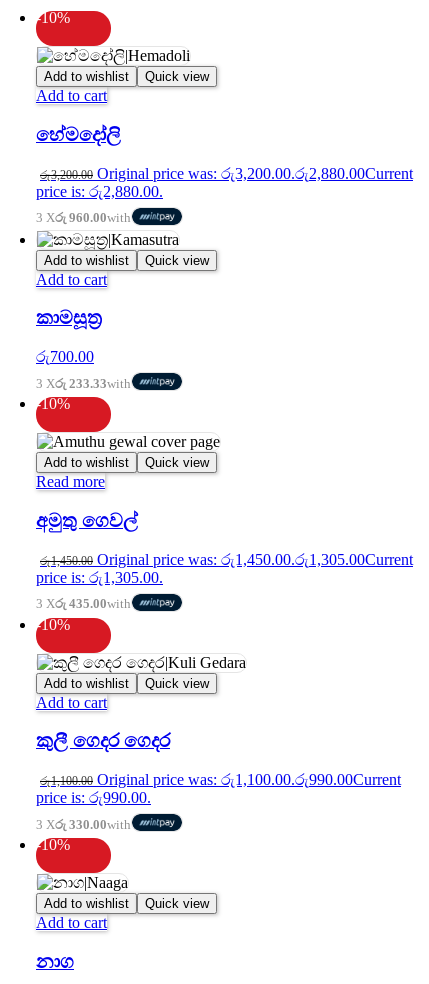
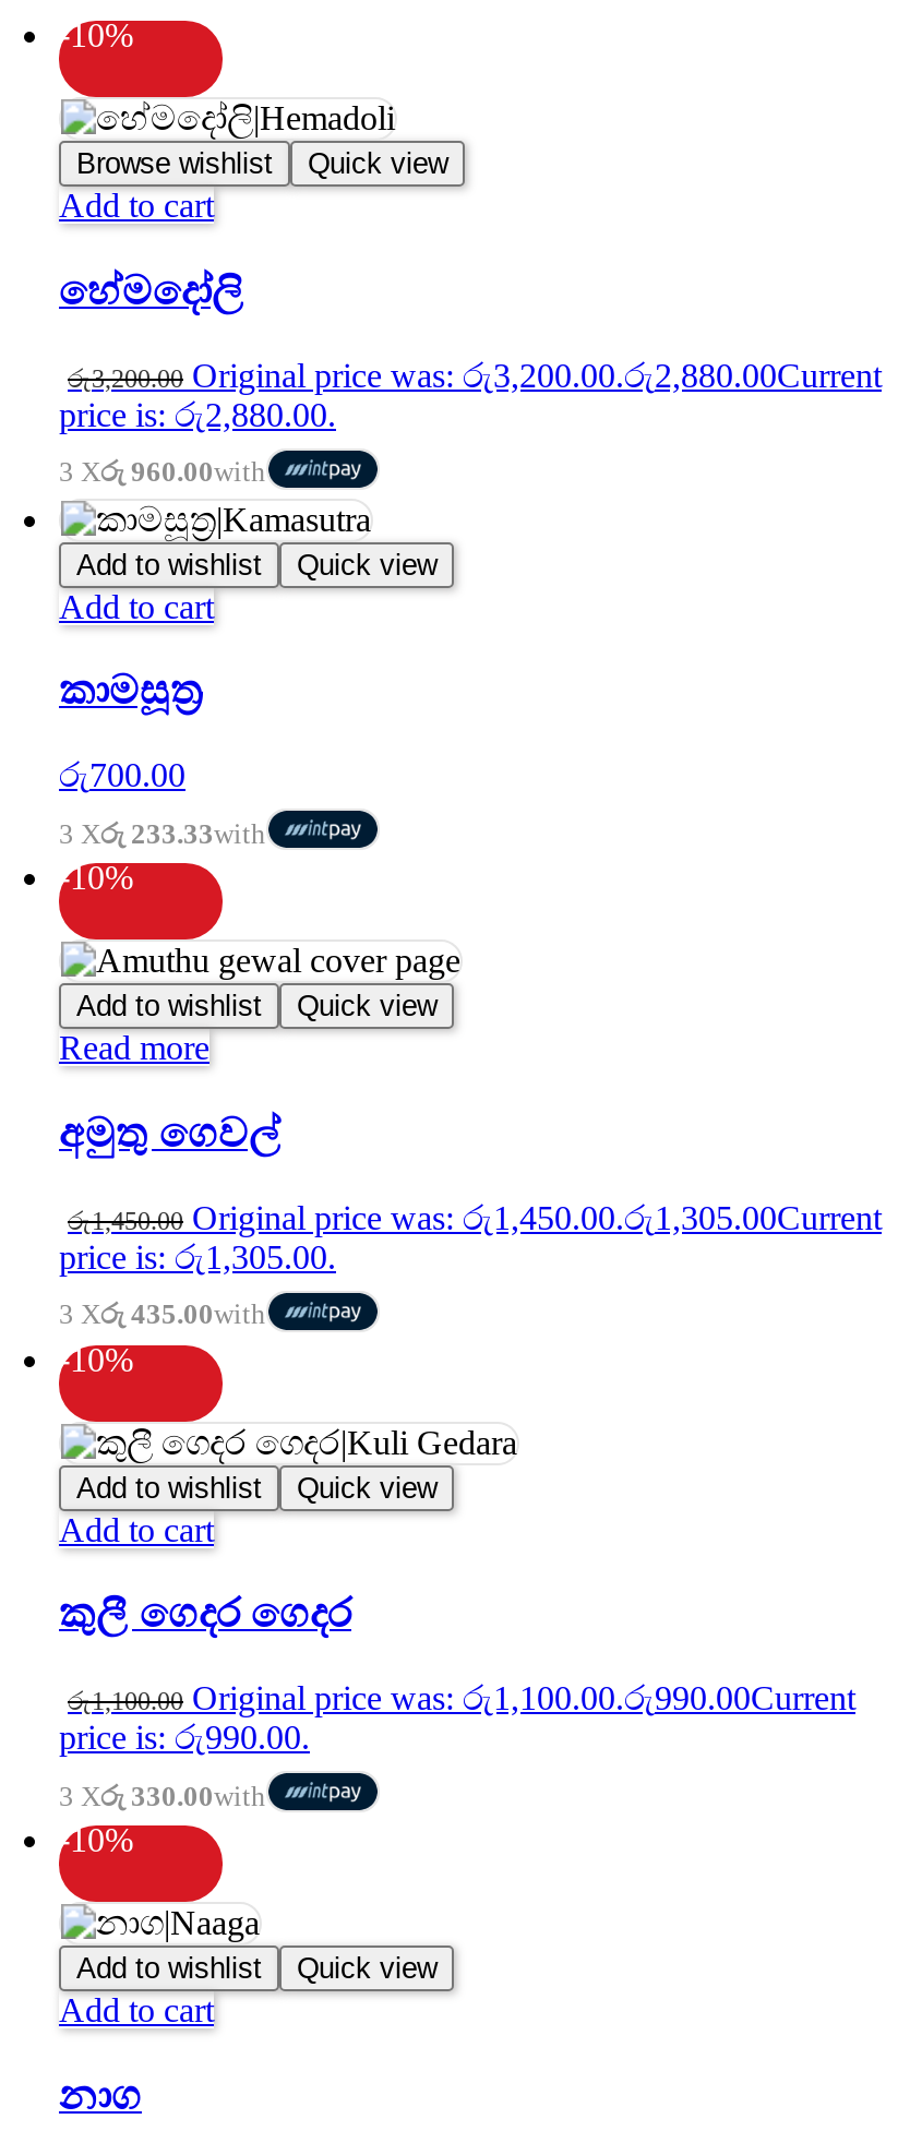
- Add to wishlist
+ Browse wishlist
